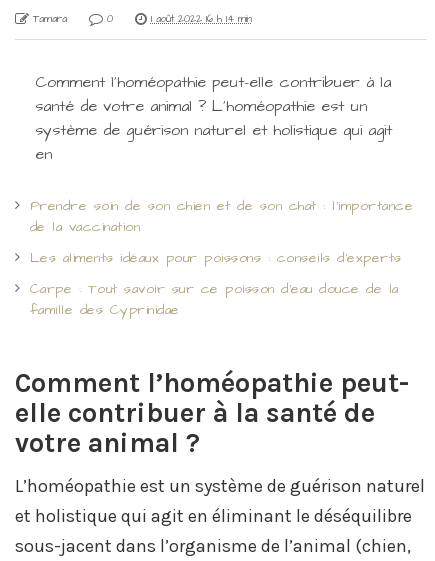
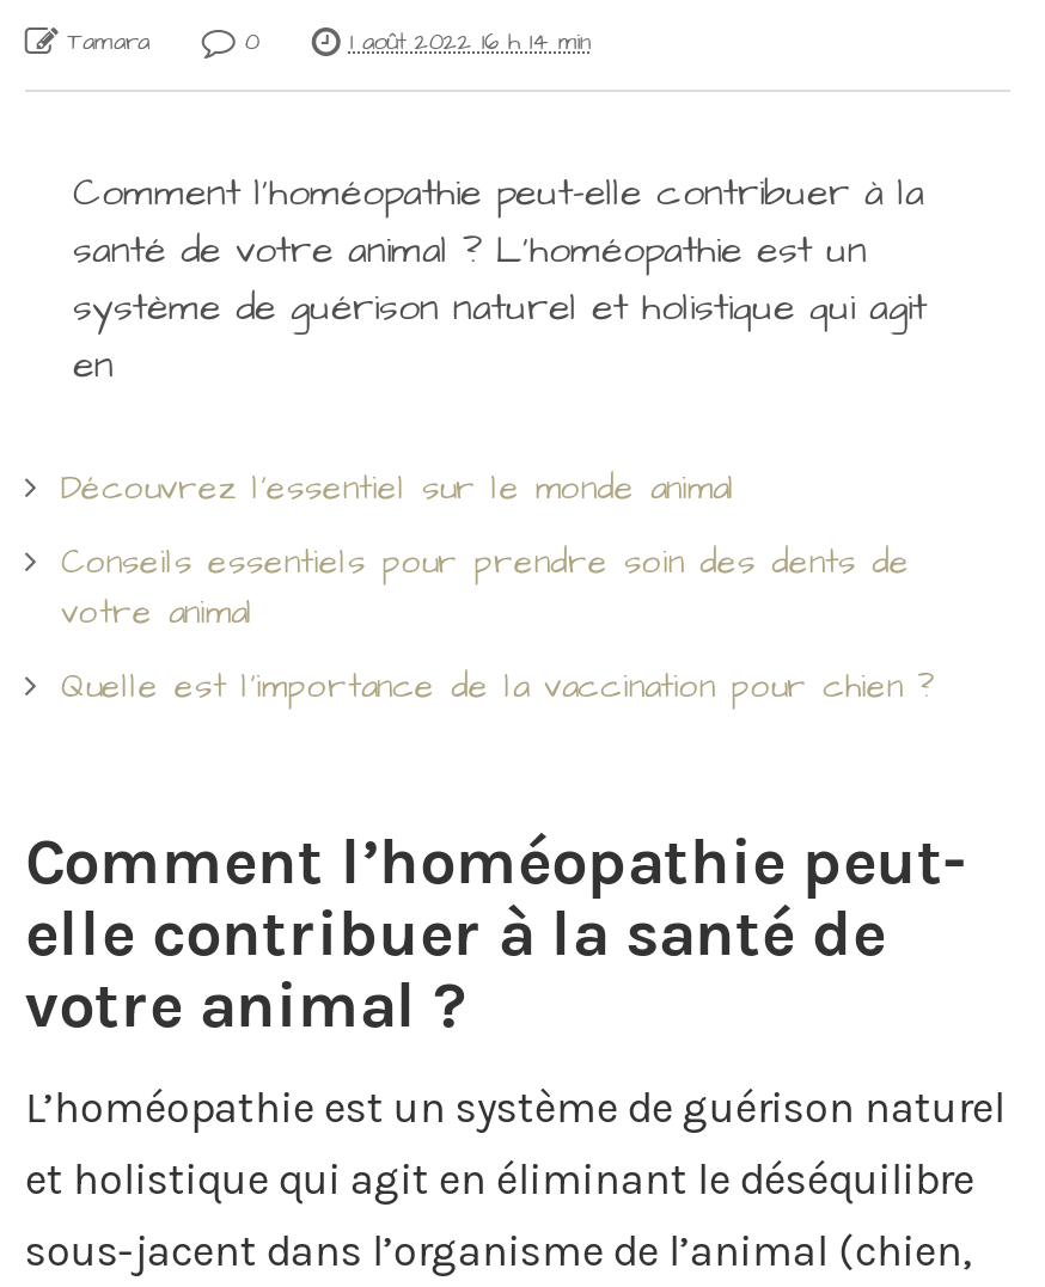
- Prendre soin de son chien et de son chat : l’importance
- de la vaccination
+ Découvrez l’essentiel sur le monde animal

- Les aliments idéaux pour poissons : conseils d’experts
+ Conseils essentiels pour prendre soin des dents de
+ votre animal

- Carpe : Tout savoir sur ce poisson d’eau douce de la
- famille des Cyprinidae
+ Quelle est l’importance de la vaccination pour chien ?
